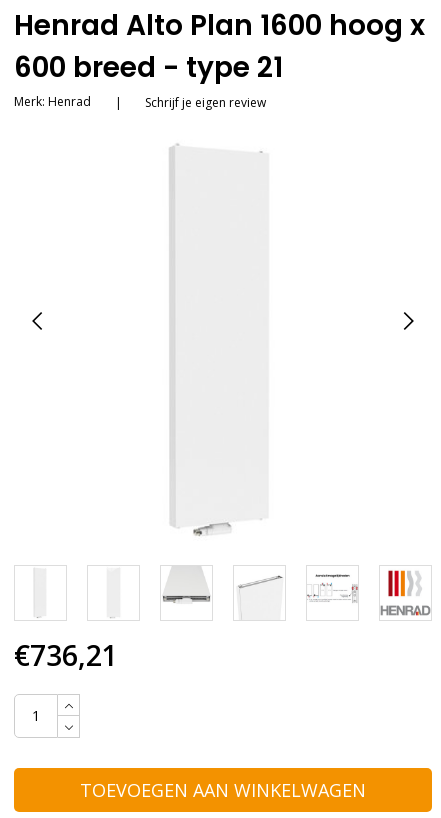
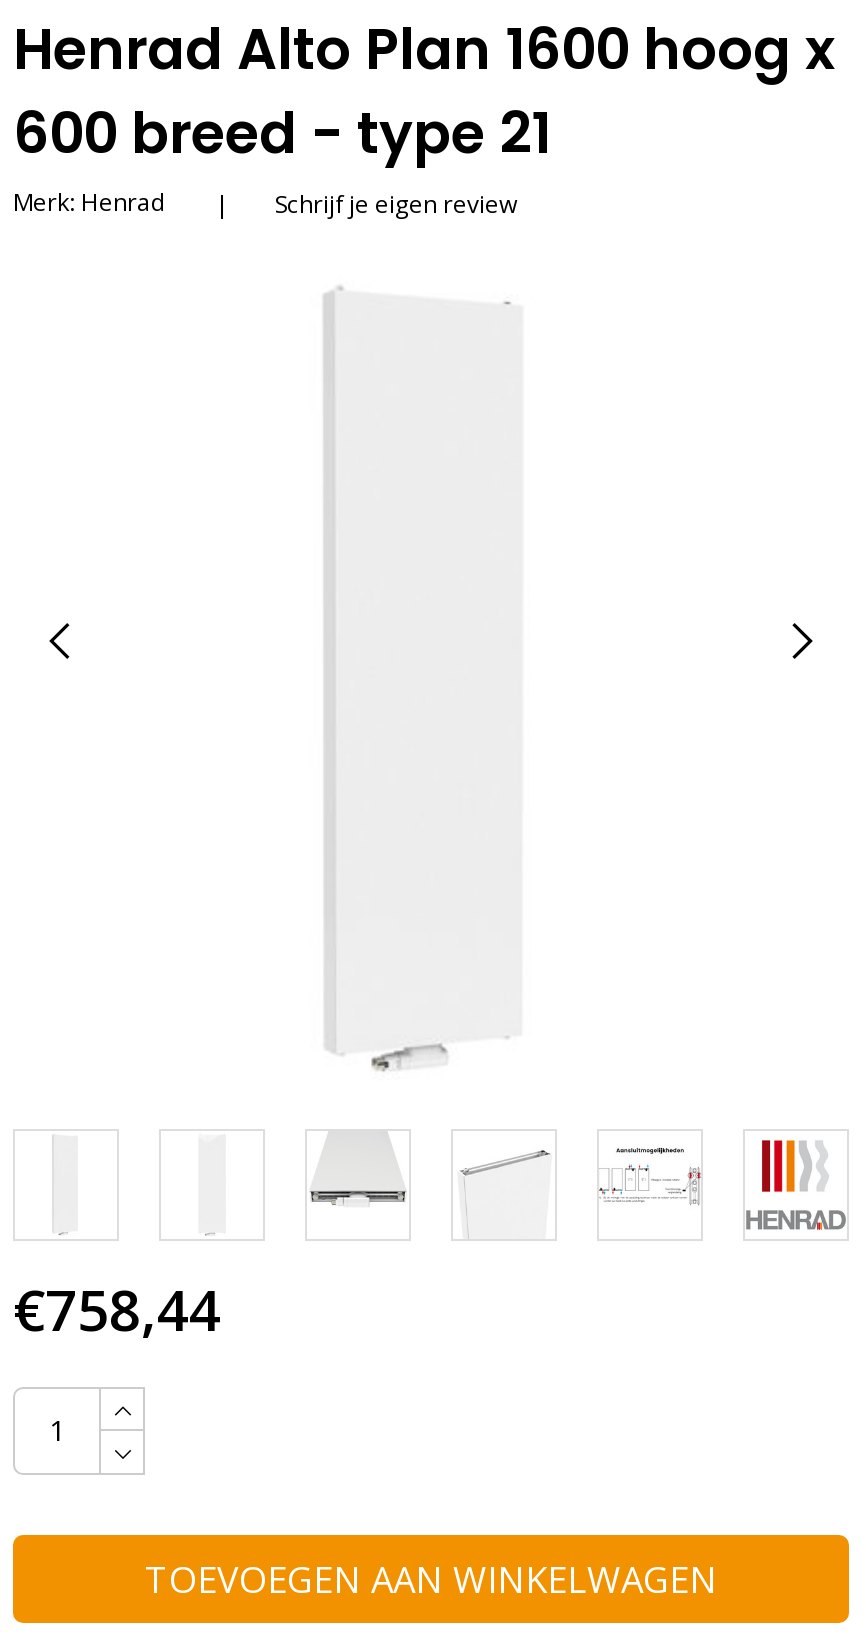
- €736,21
+ €758,44
